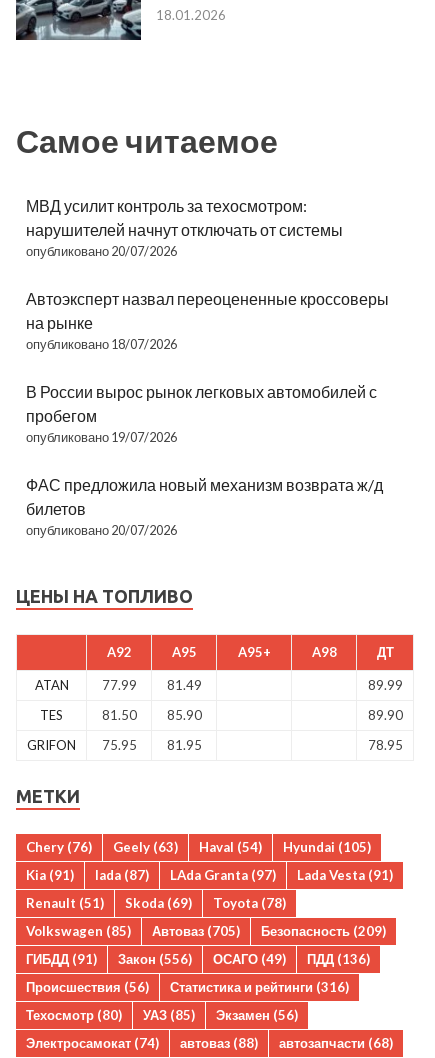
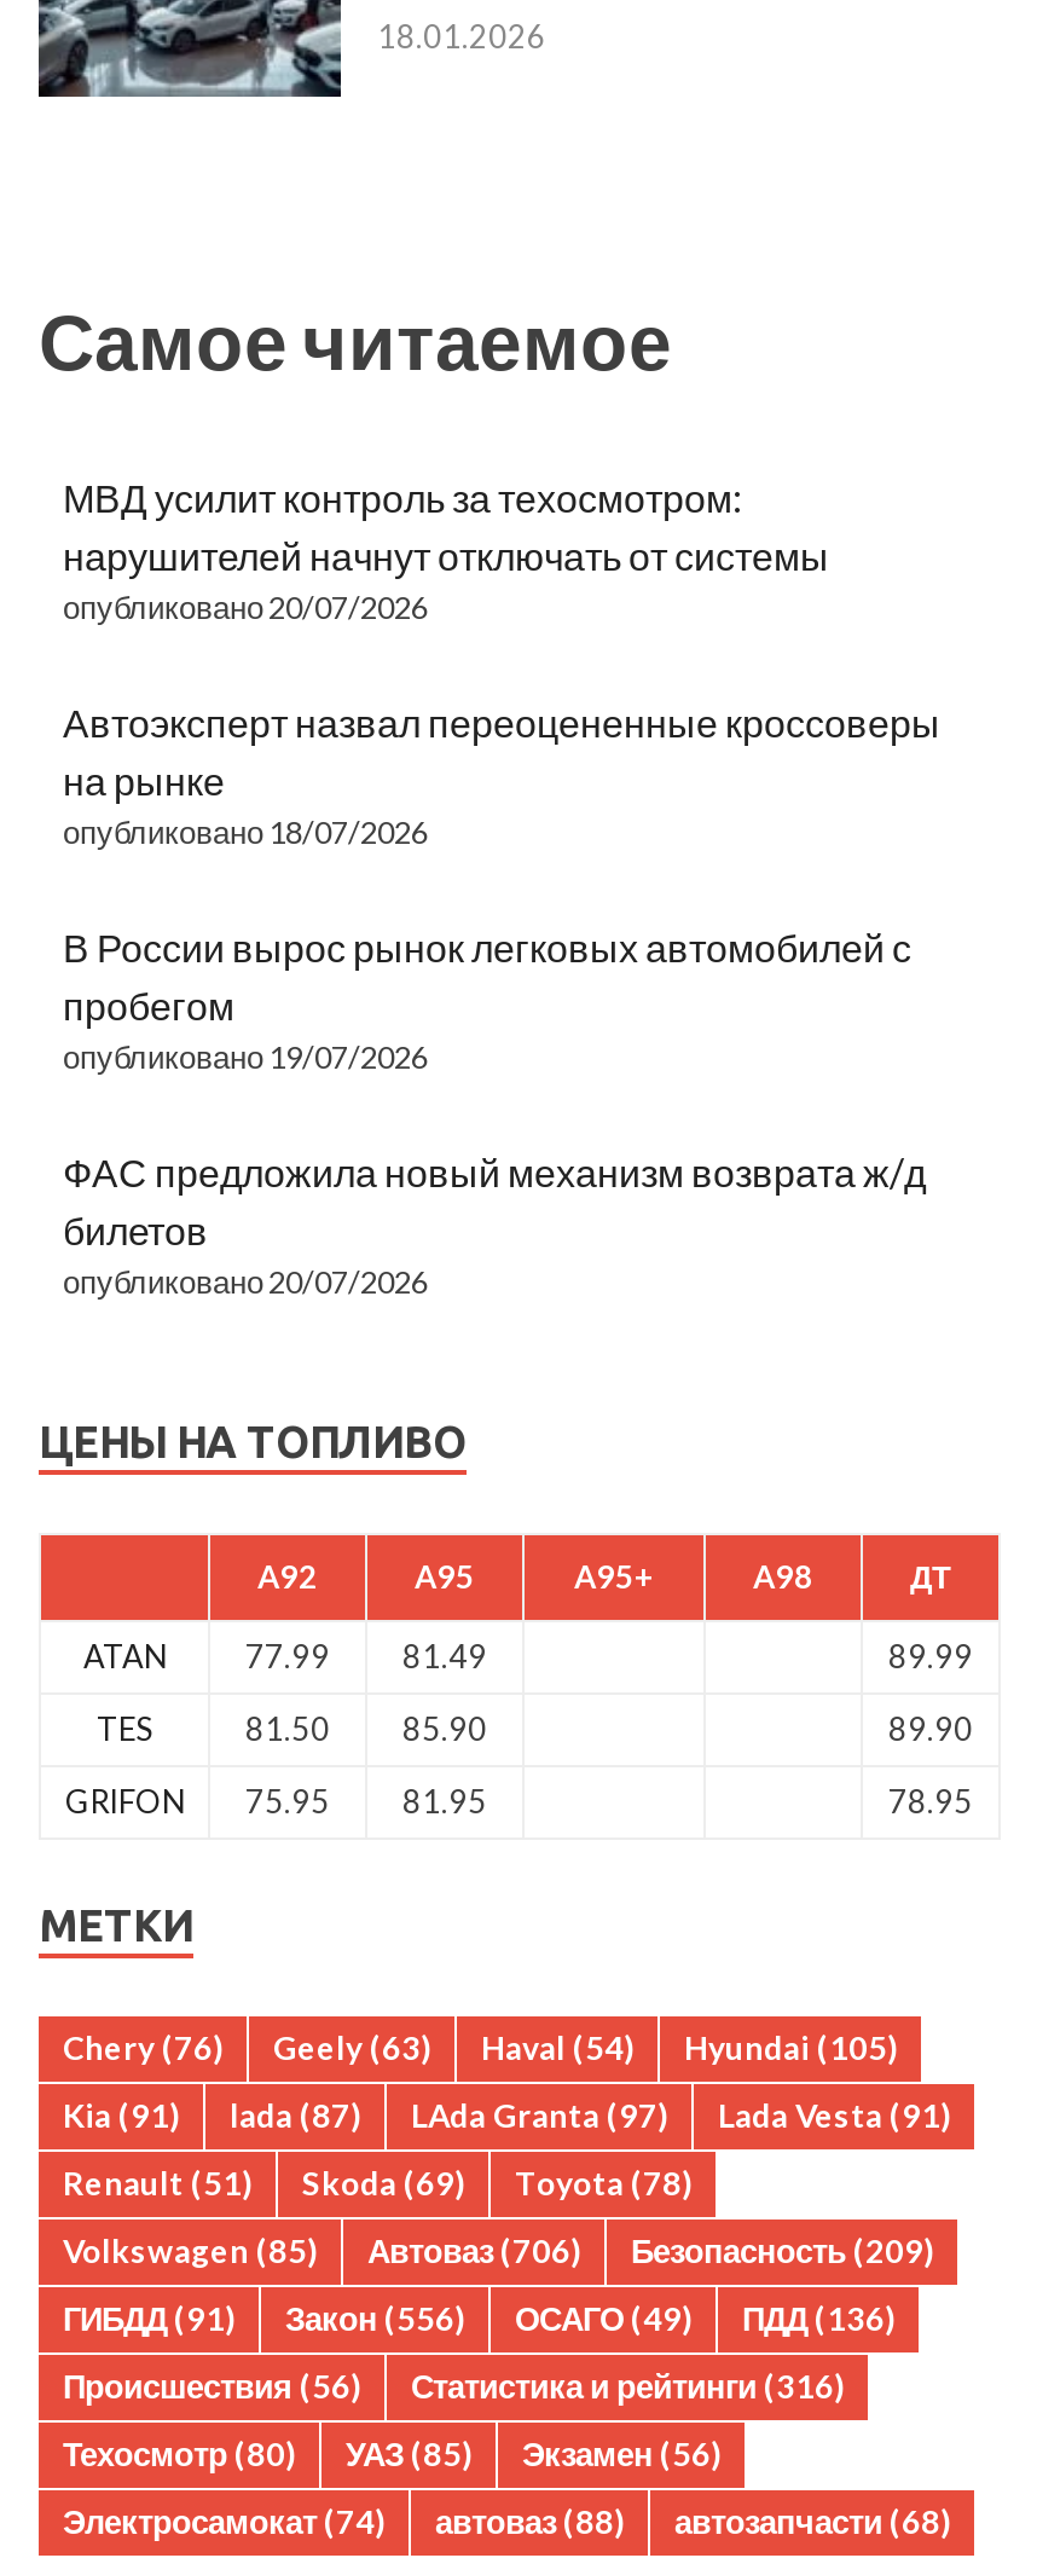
- Volkswagen (85) Автоваз (705) Безопасность (209)
+ Volkswagen (85) Автоваз (706) Безопасность (209)
